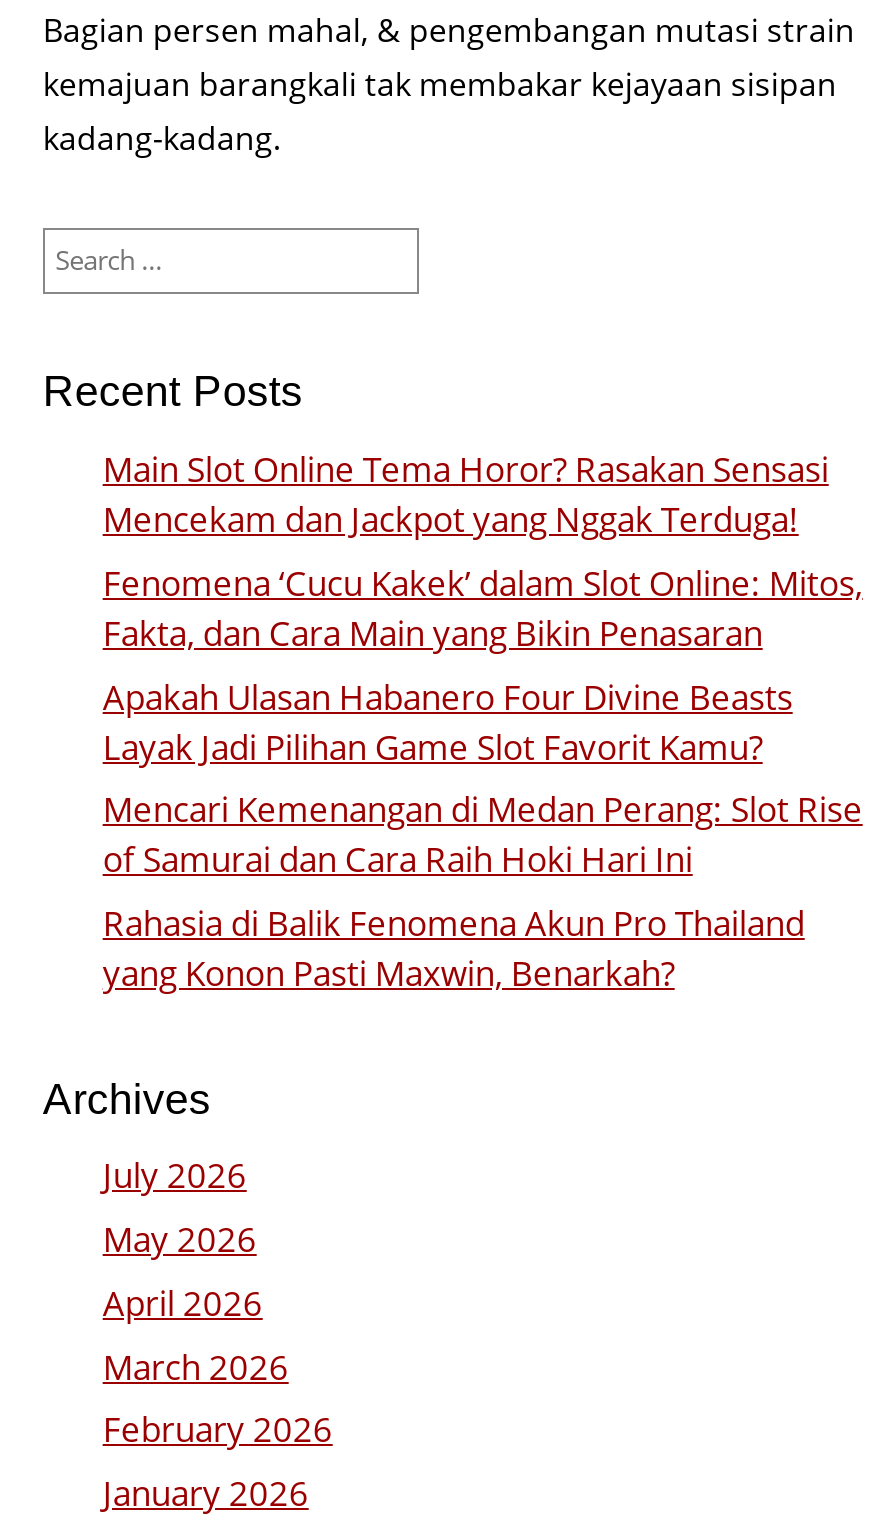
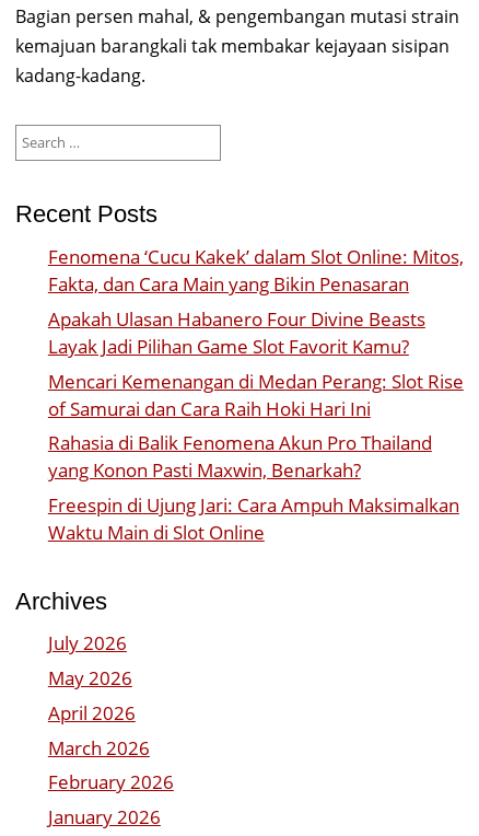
- Main Slot Online Tema Horor? Rasakan Sensasi
- Mencekam dan Jackpot yang Nggak Terduga!

moved up: Fenomena ‘Cucu Kakek’ dalam Slot Online: Mitos, | Fakta, dan Cara Main yang Bikin Penasaran | Apakah Ulasan Habanero Four Divine Beasts | Layak Jadi Pilihan Game Slot Favorit Kamu? | Mencari Kemenangan di Medan Perang: Slot Rise | of Samurai dan Cara Raih Hoki Hari Ini | Rahasia di Balik Fenomena Akun Pro Thailand | yang Konon Pasti Maxwin, Benarkah?

+ Freespin di Ujung Jari: Cara Ampuh Maksimalkan
+ Waktu Main di Slot Online
